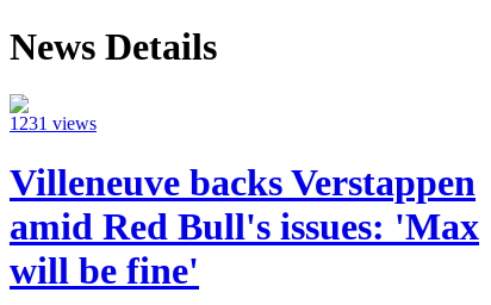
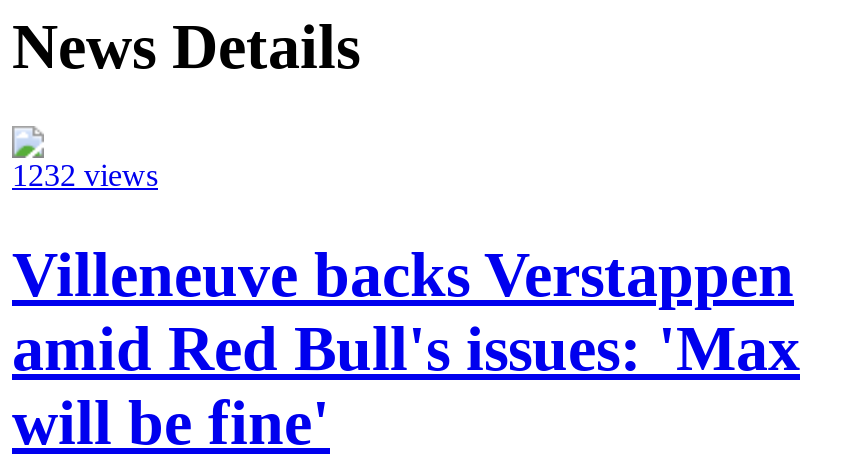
- 1231 views
+ 1232 views
